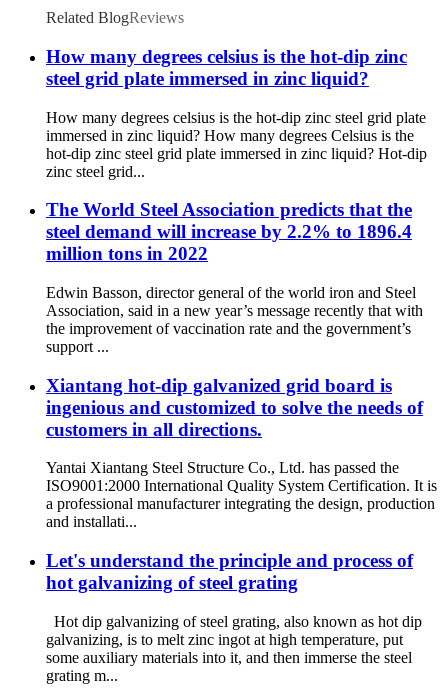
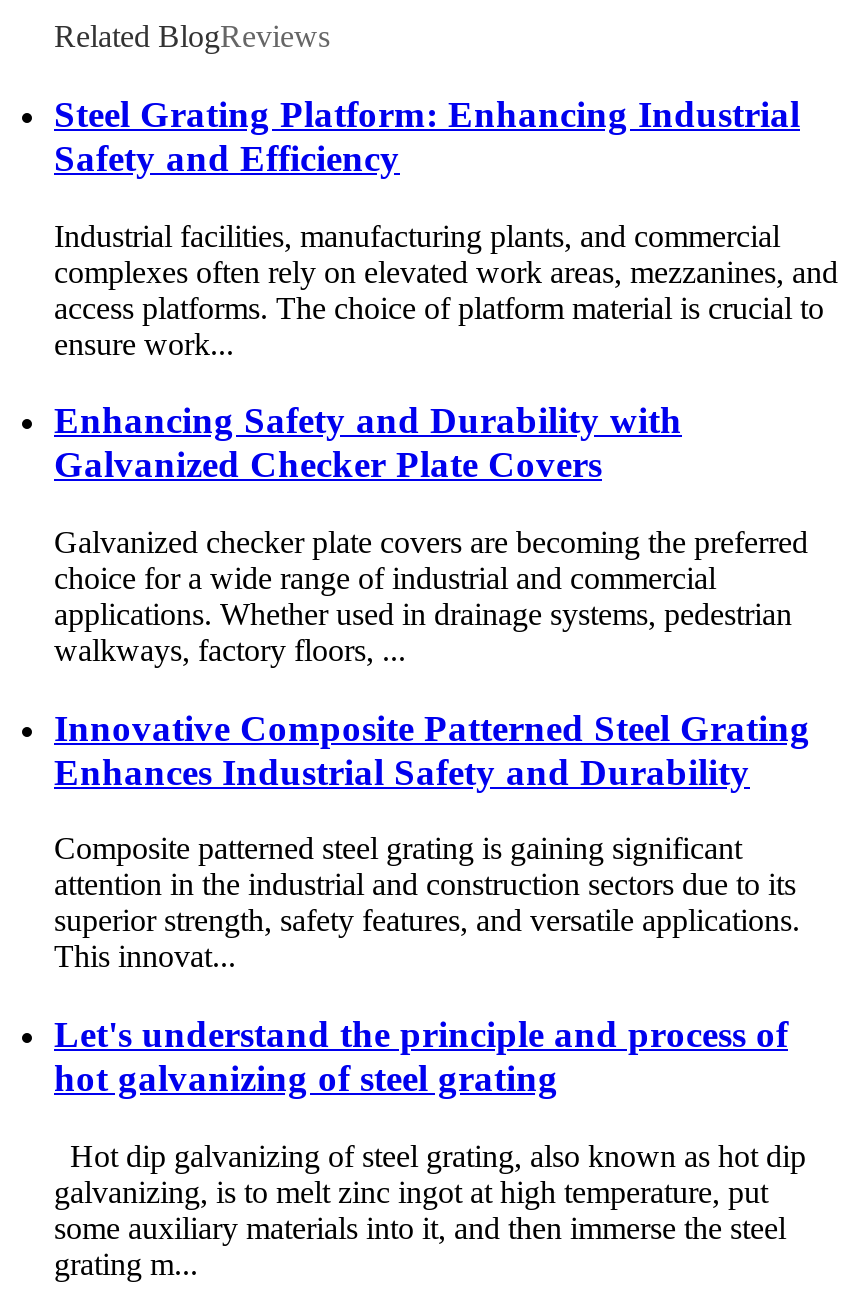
- How many degrees celsius is the hot-dip zinc
- steel grid plate immersed in zinc liquid?
+ Steel Grating Platform: Enhancing Industrial
+ Safety and Efficiency

- How many degrees celsius is the hot-dip zinc steel grid plate
- immersed in zinc liquid? How many degrees Celsius is the
- hot-dip zinc steel grid plate immersed in zinc liquid? Hot-dip
- zinc steel grid...
+ Industrial facilities, manufacturing plants, and commercial
+ complexes often rely on elevated work areas, mezzanines, and
+ access platforms. The choice of platform material is crucial to
+ ensure work...

- The World Steel Association predicts that the
- steel demand will increase by 2.2% to 1896.4
- million tons in 2022
+ Enhancing Safety and Durability with
+ Galvanized Checker Plate Covers

- Edwin Basson, director general of the world iron and Steel
- Association, said in a new year’s message recently that with
- the improvement of vaccination rate and the government’s
- support ...
+ Galvanized checker plate covers are becoming the preferred
+ choice for a wide range of industrial and commercial
+ applications. Whether used in drainage systems, pedestrian
+ walkways, factory floors, ...

- Xiantang hot-dip galvanized grid board is
- ingenious and customized to solve the needs of
- customers in all directions.
+ Innovative Composite Patterned Steel Grating
+ Enhances Industrial Safety and Durability

- Yantai Xiantang Steel Structure Co., Ltd. has passed the
- ISO9001:2000 International Quality System Certification. It is
- a professional manufacturer integrating the design, production
- and installati...
+ Composite patterned steel grating is gaining significant
+ attention in the industrial and construction sectors due to its
+ superior strength, safety features, and versatile applications.
+ This innovat...
